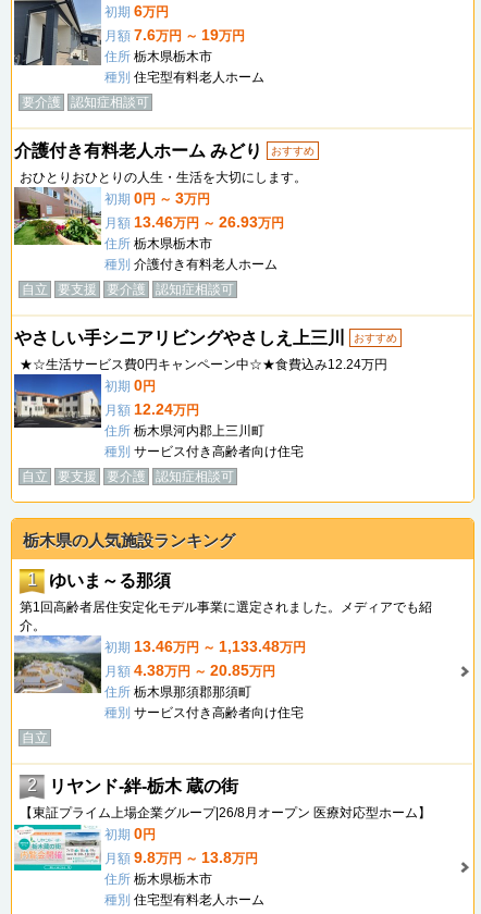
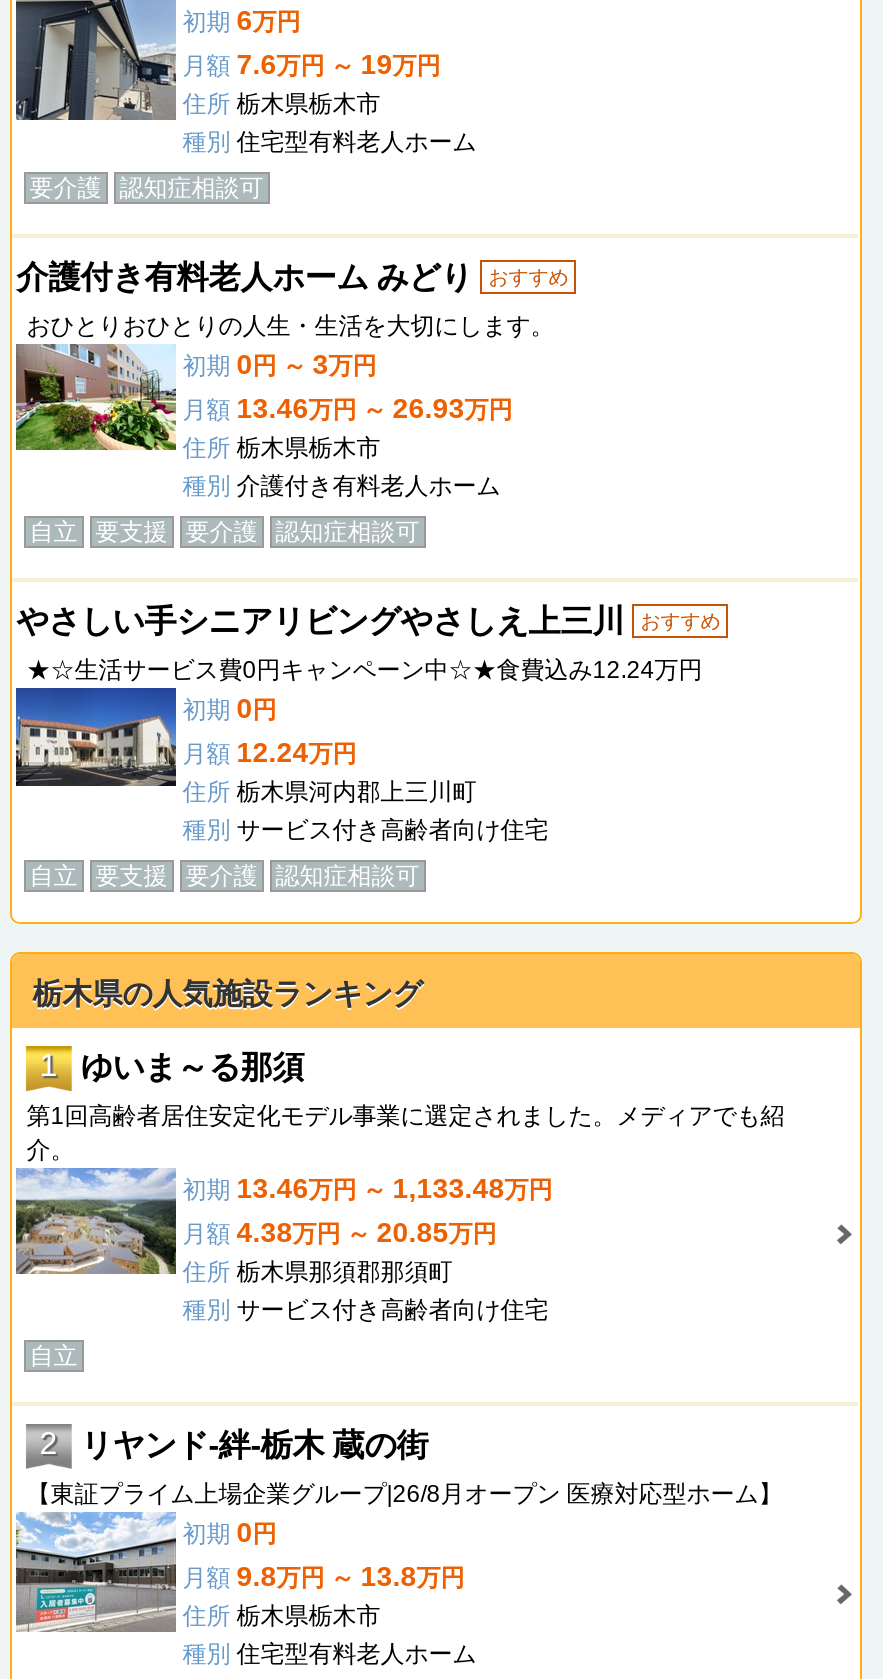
- [image]
+ [image]
